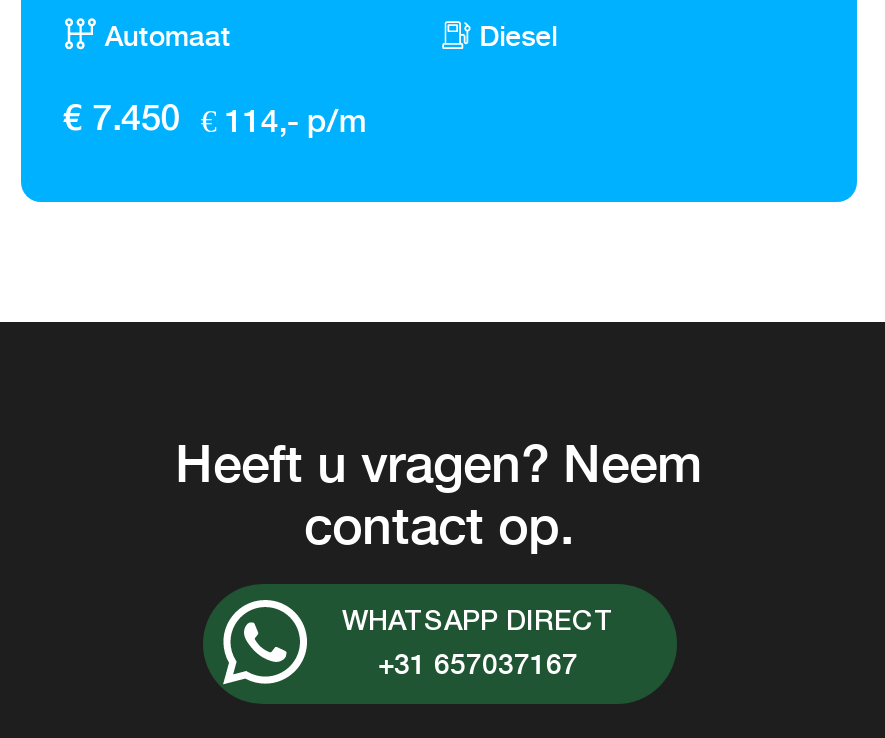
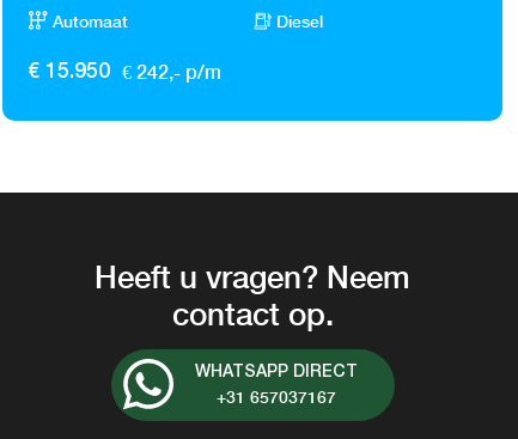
- € 7.450
+ € 15.950

- € 114,- p/m
+ € 242,- p/m
